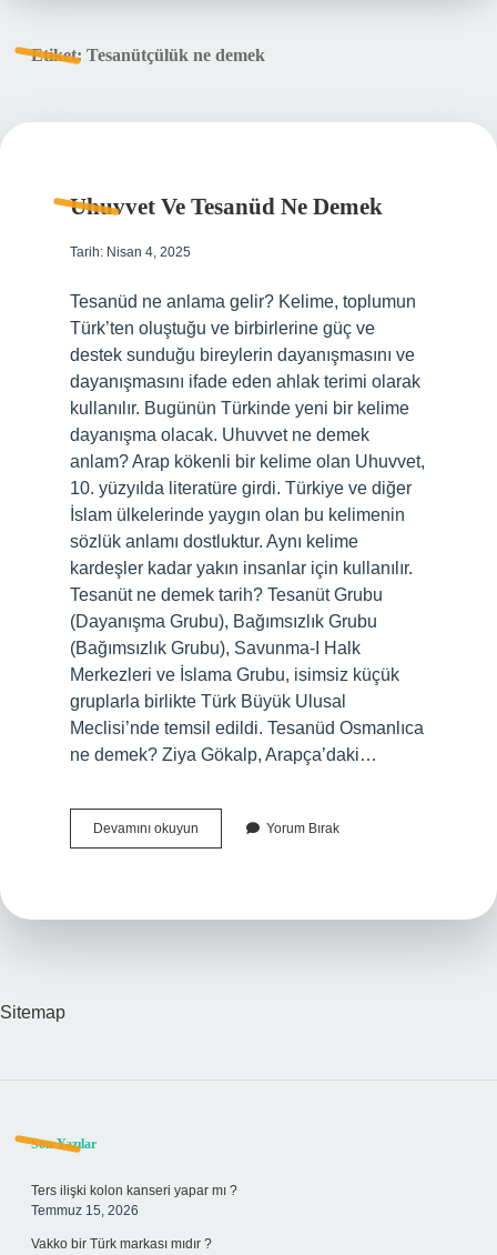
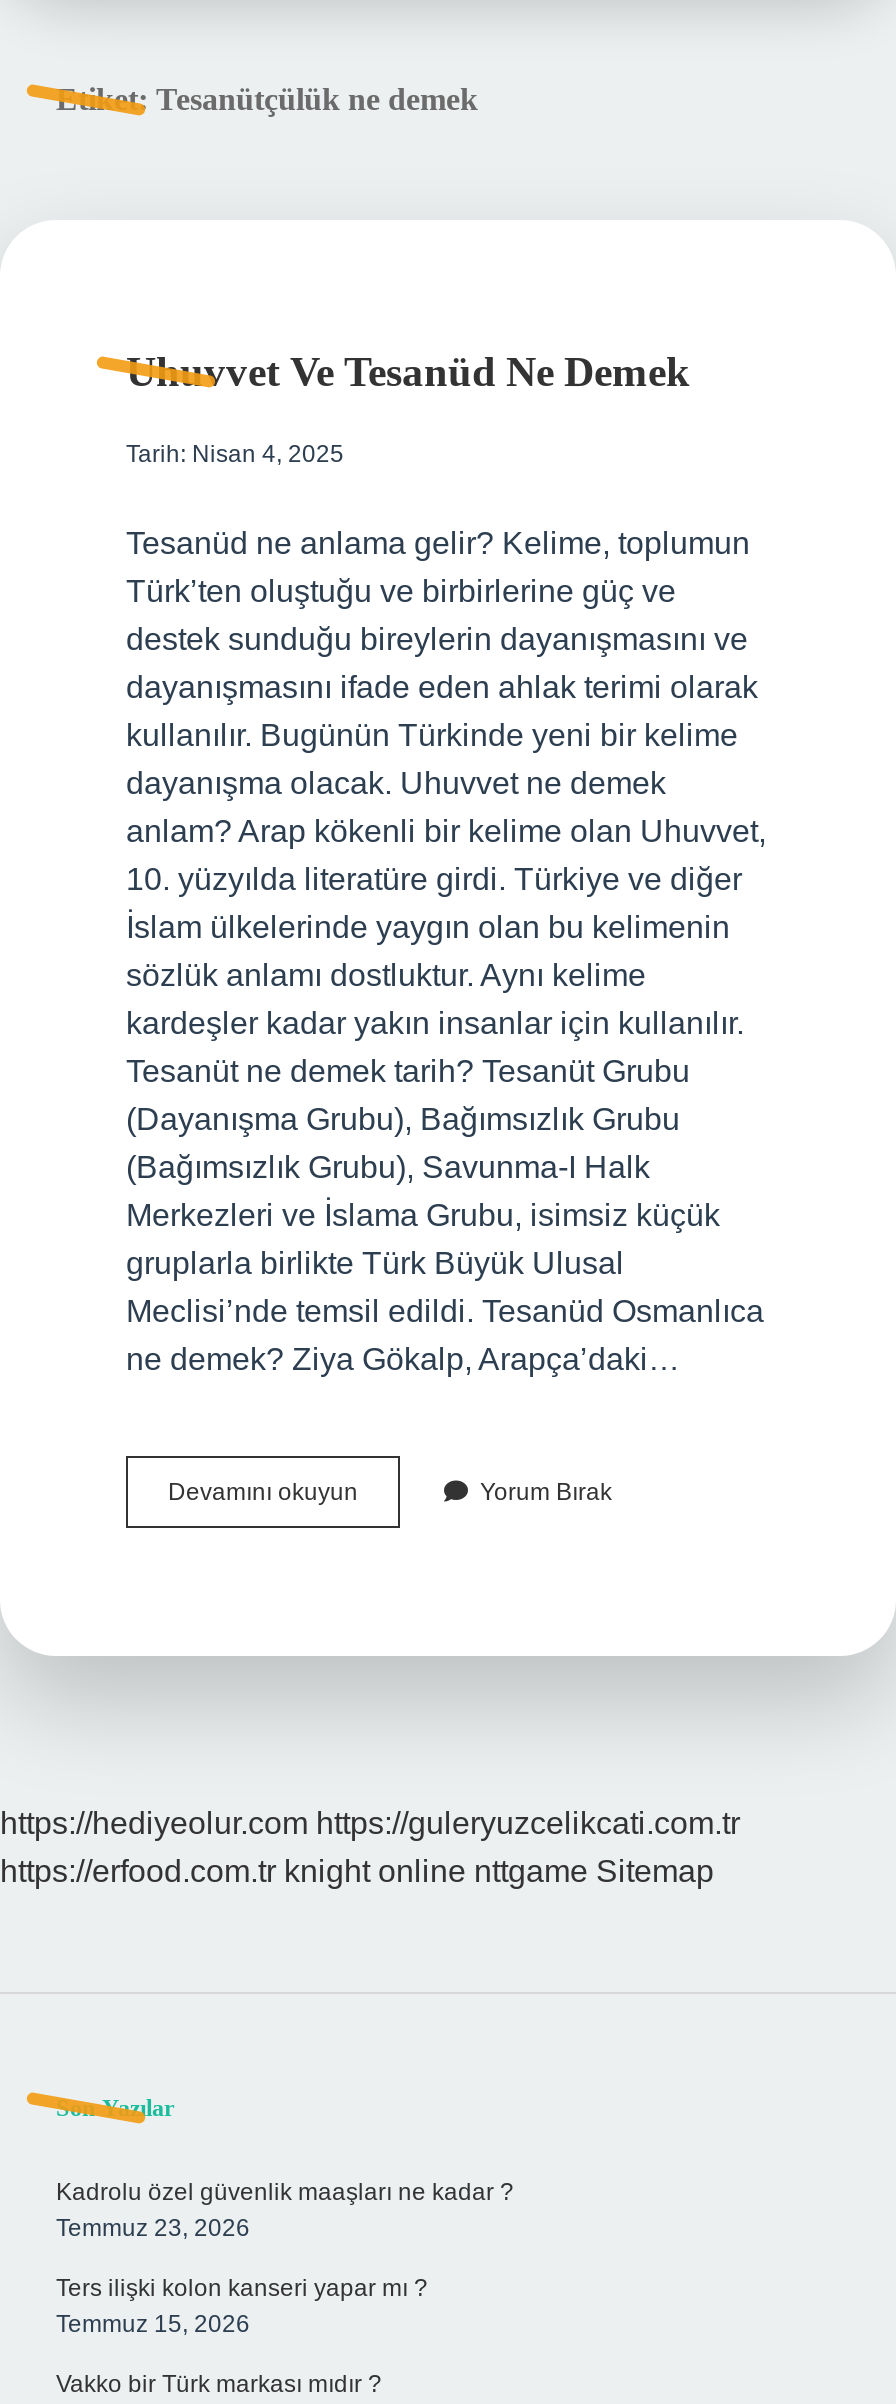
- Sitemap
+ https://hediyeolur.com https://guleryuzcelikcati.com.tr
+ https://erfood.com.tr knight online nttgame Sitemap

+ Kadrolu özel güvenlik maaşları ne kadar ?
+ Temmuz 23, 2026
